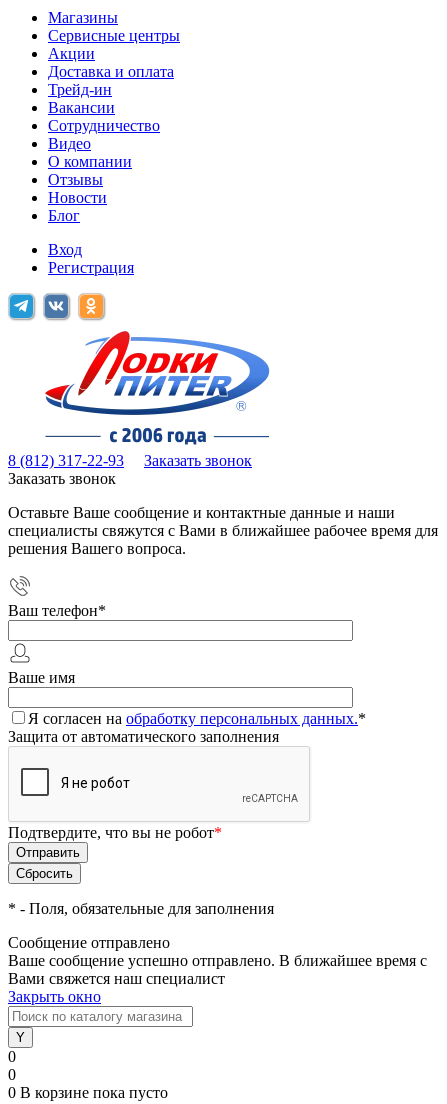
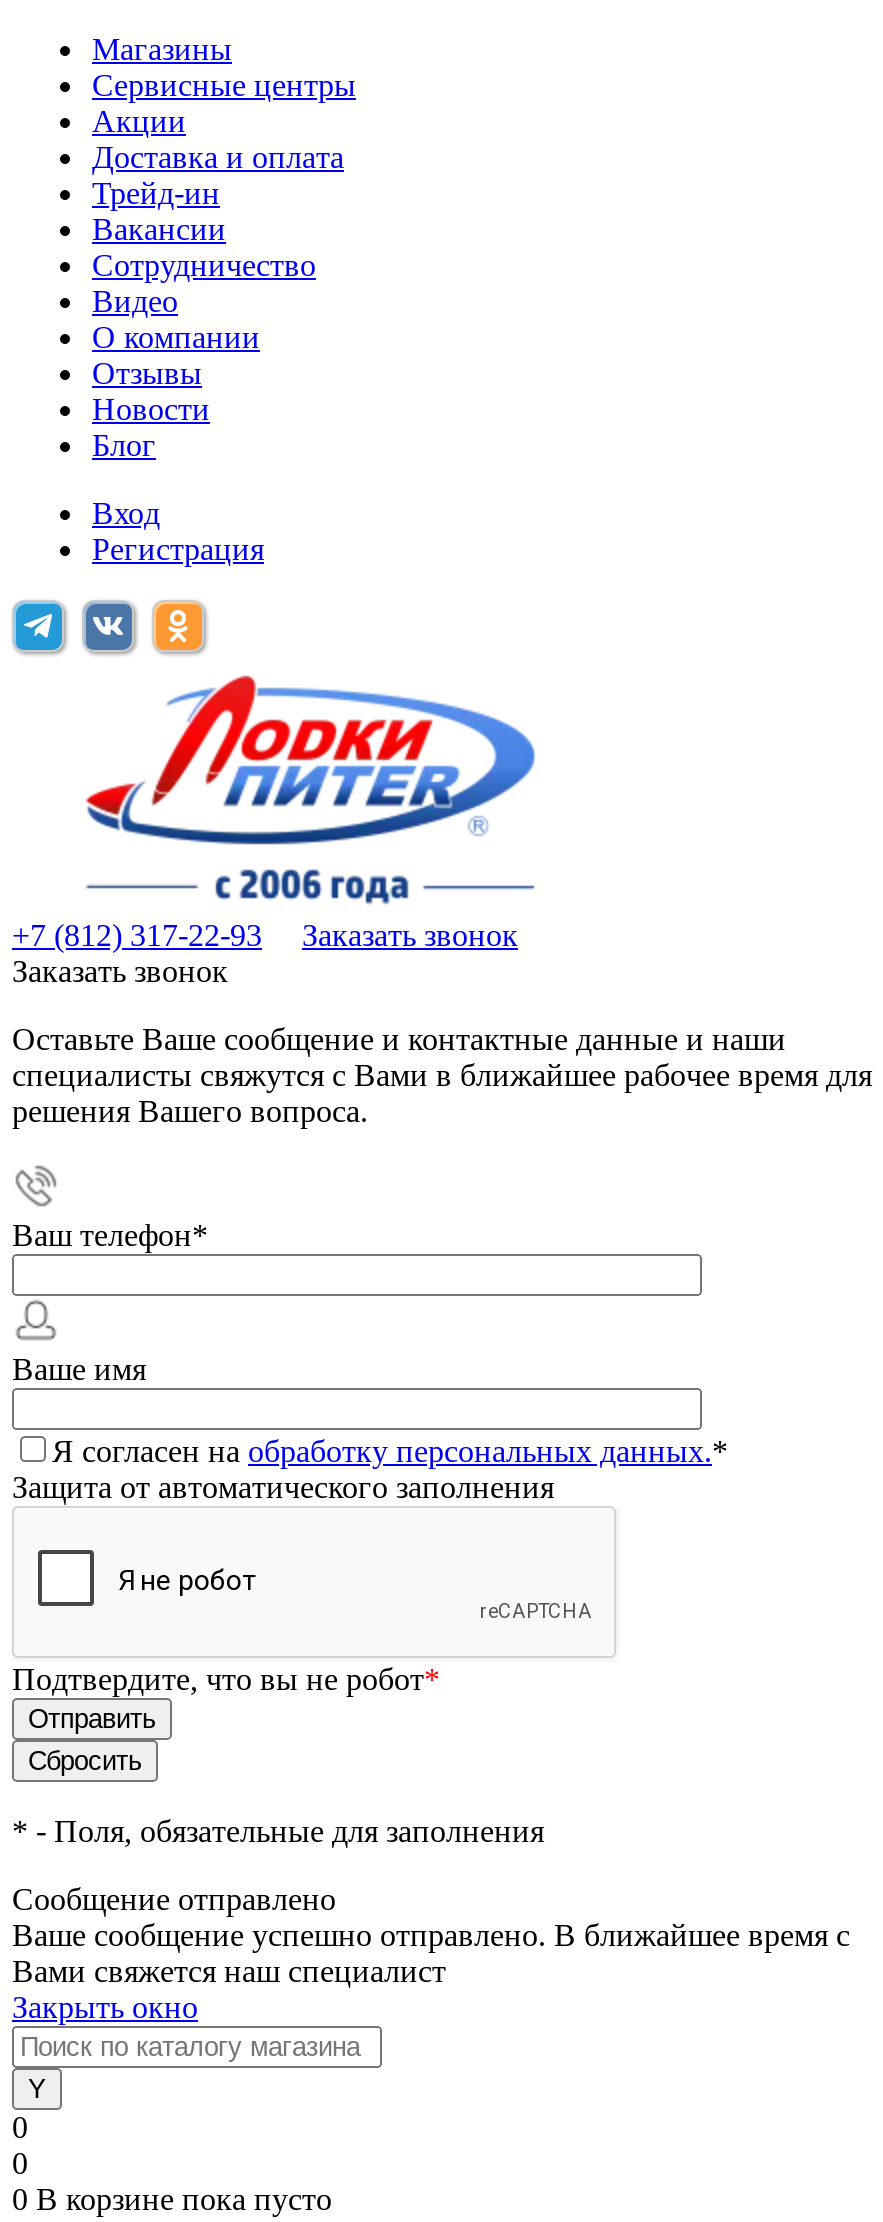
- 8 (812) 317-22-93 Заказать звонок
+ +7 (812) 317-22-93 Заказать звонок
